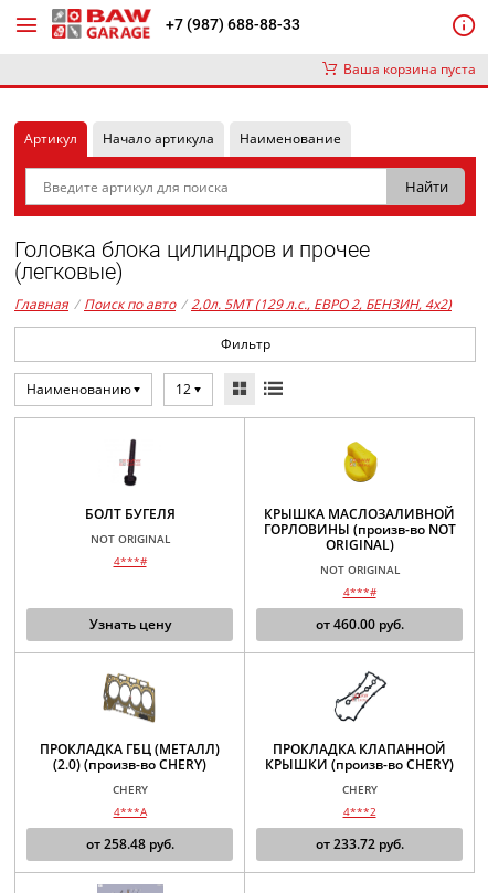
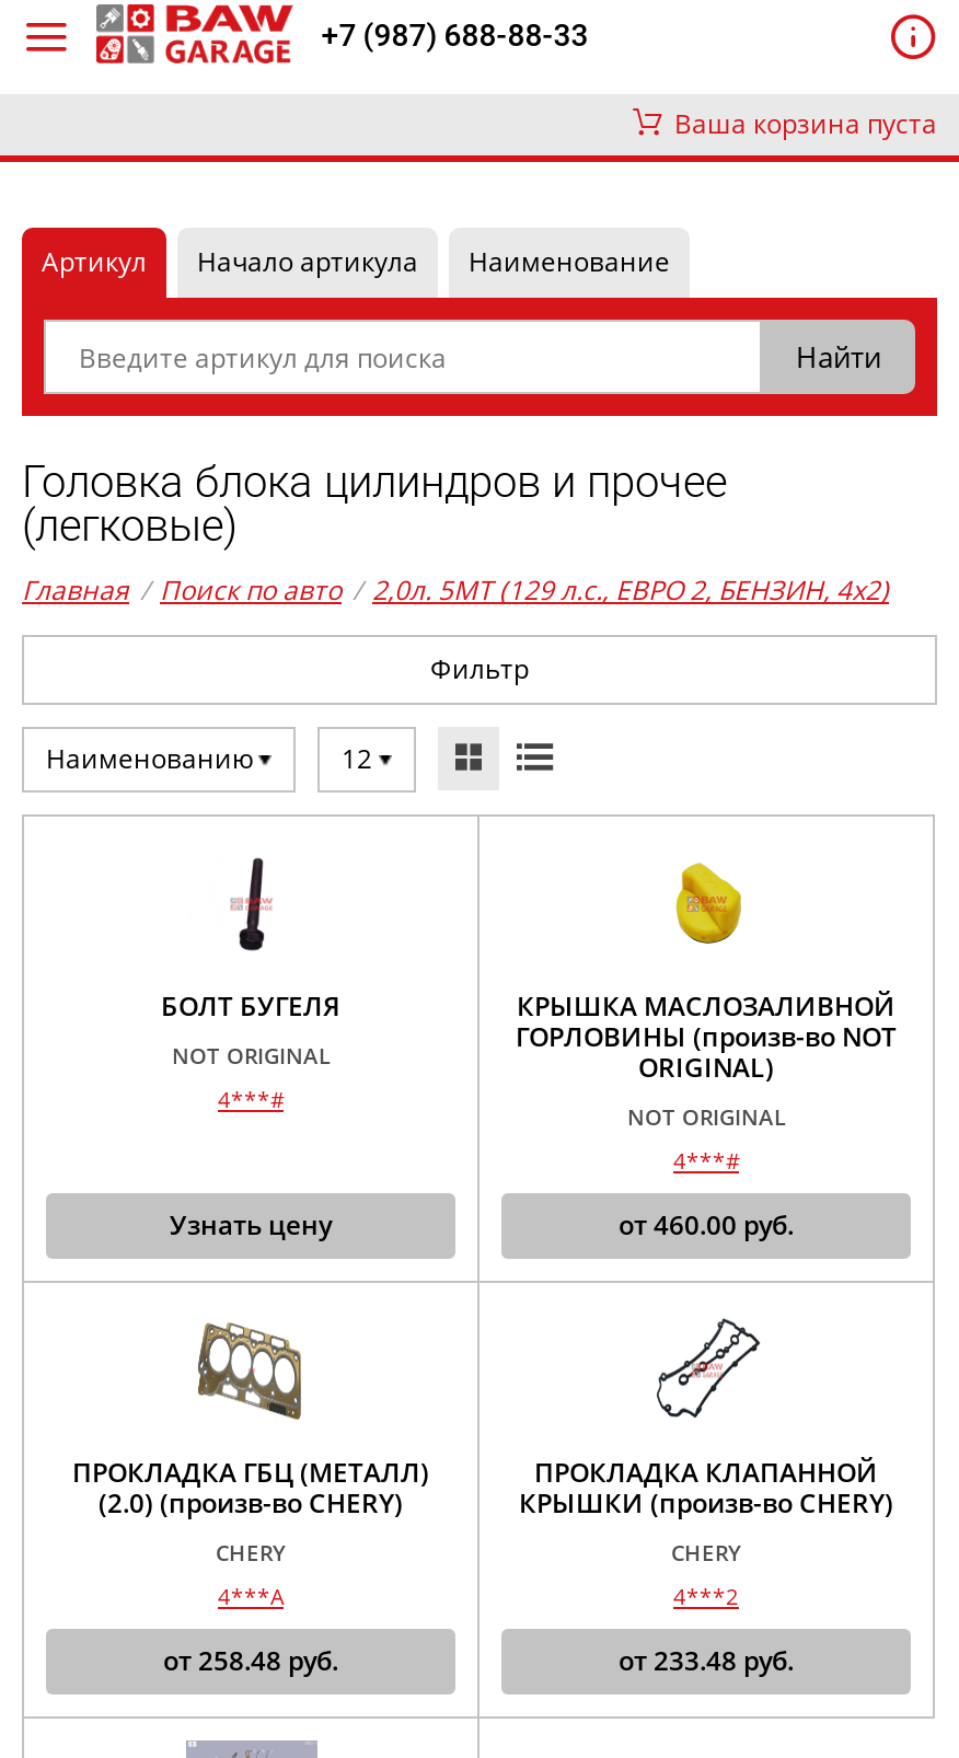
- от 233.72 руб.
+ от 233.48 руб.
